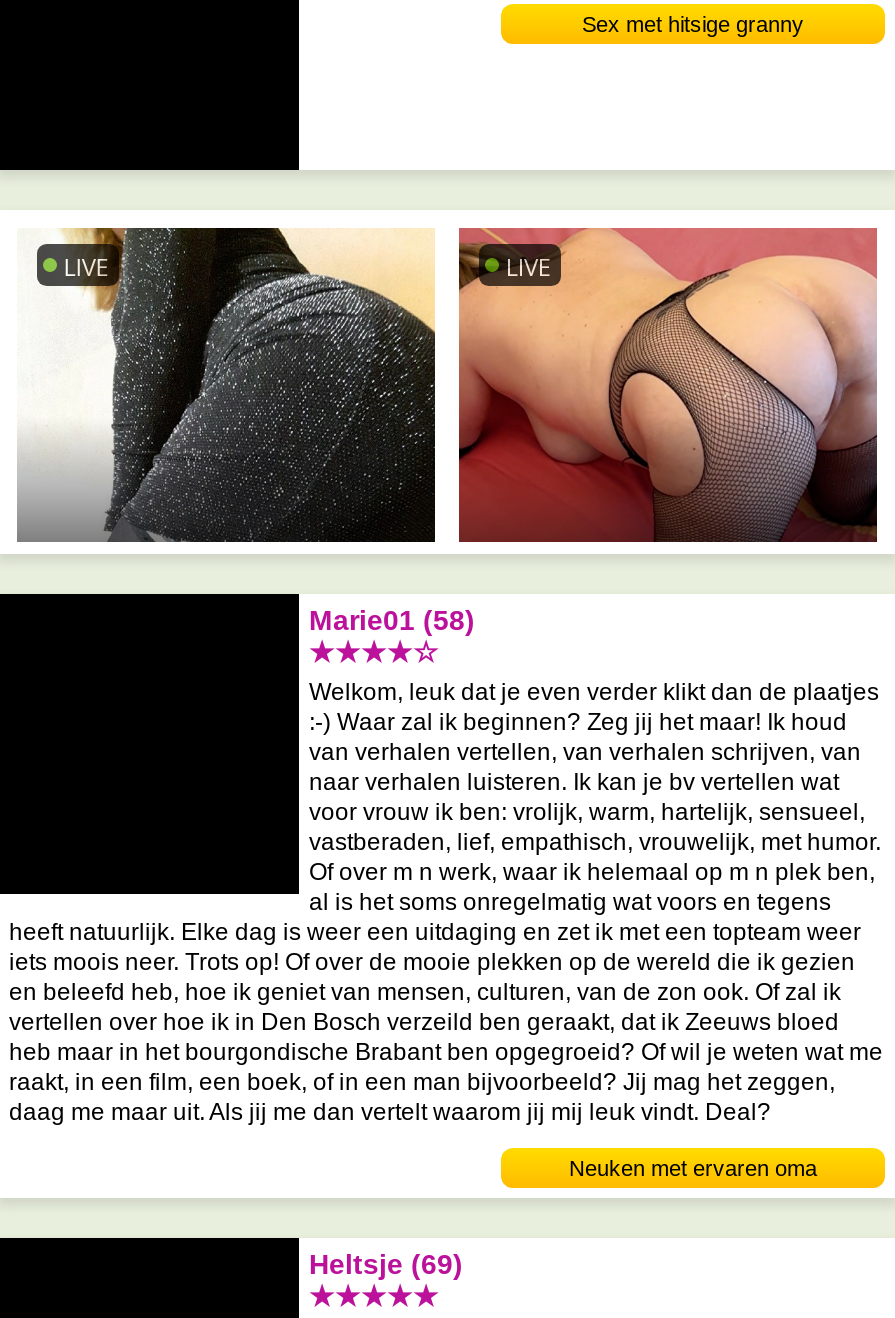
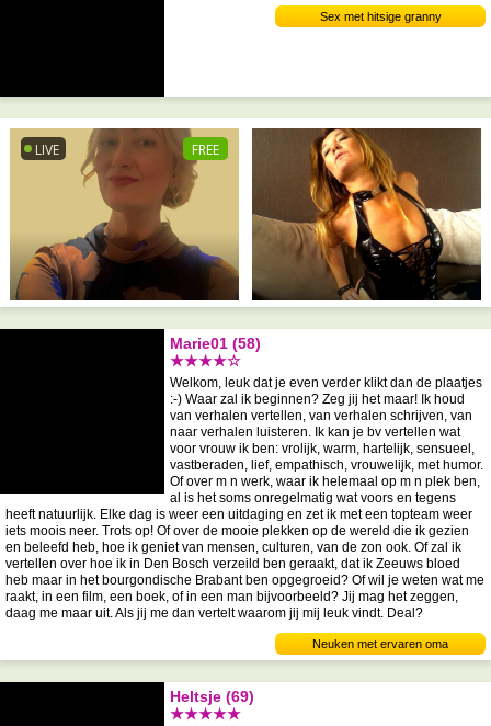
- [image]
+ [image]

- [image]
+ [image]
